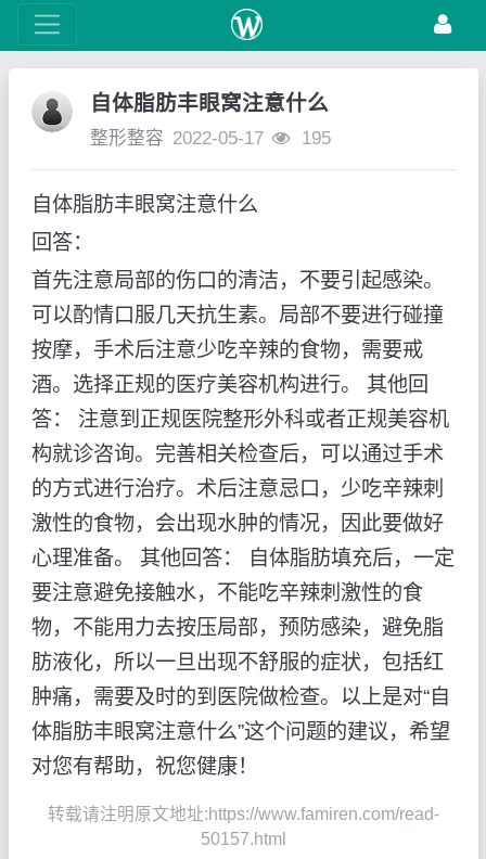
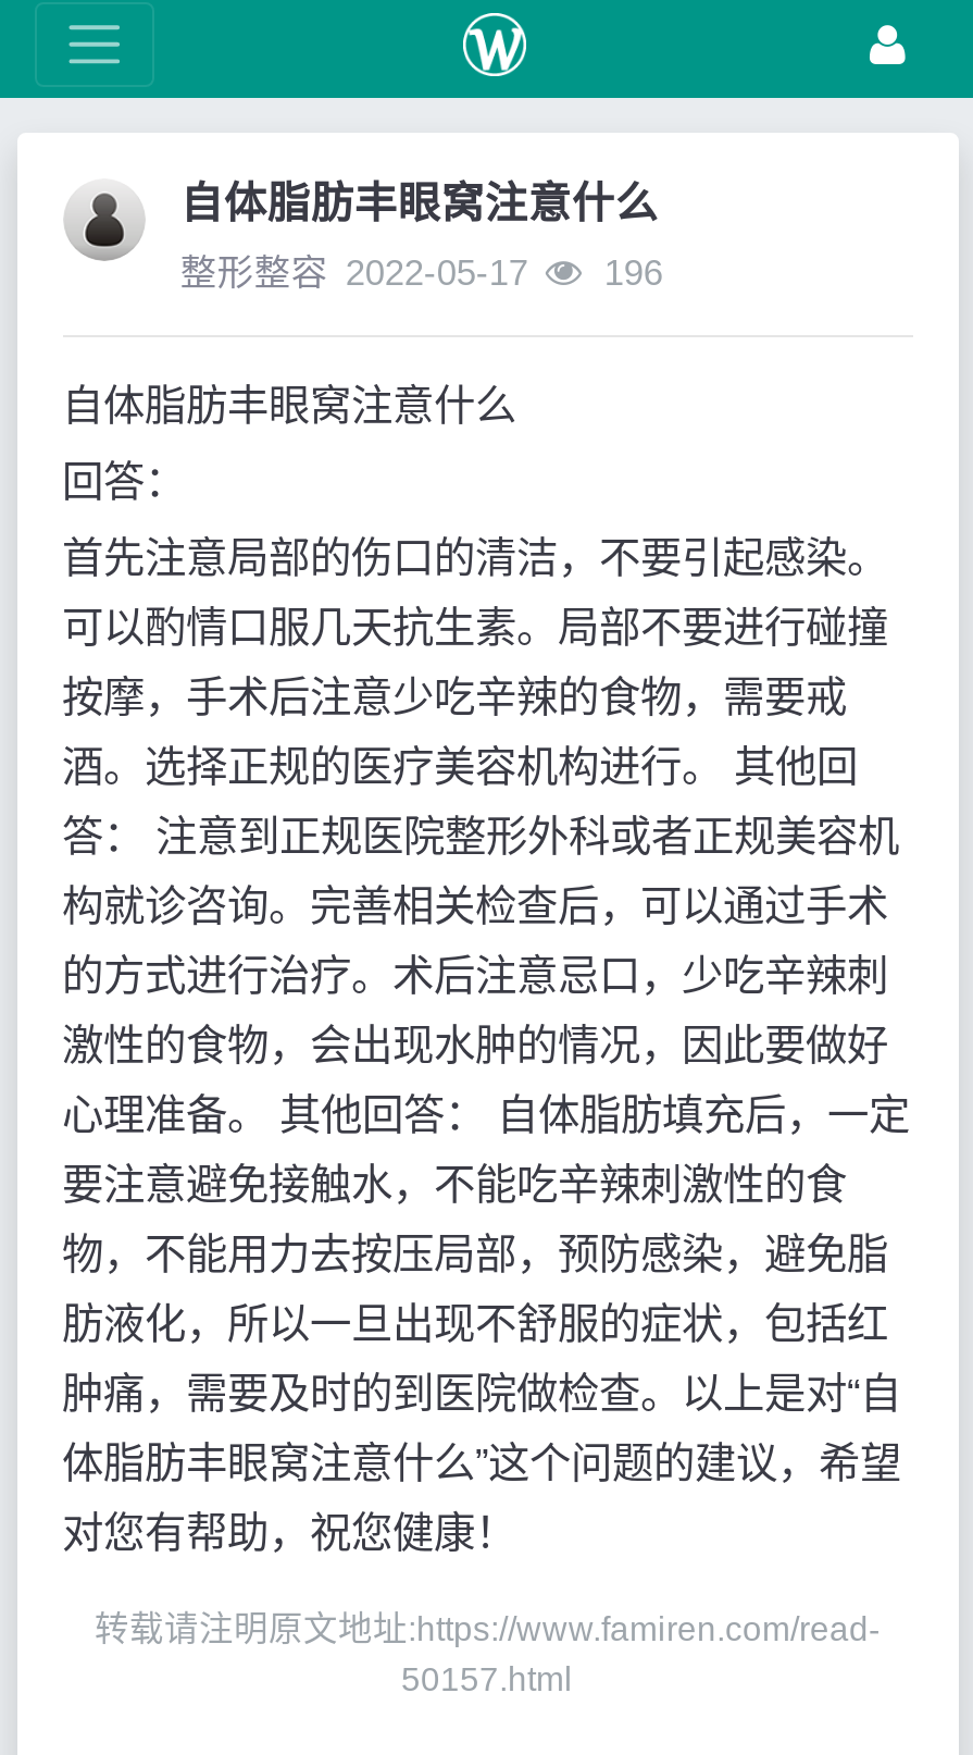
- 整形整容 2022-05-17 195
+ 整形整容 2022-05-17 196
